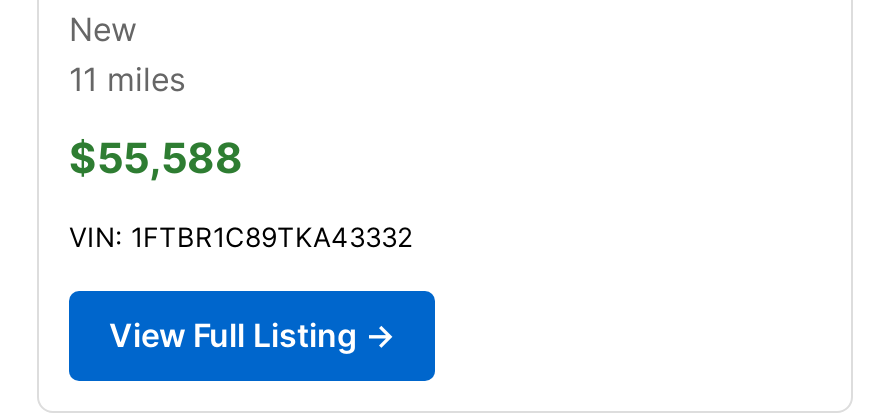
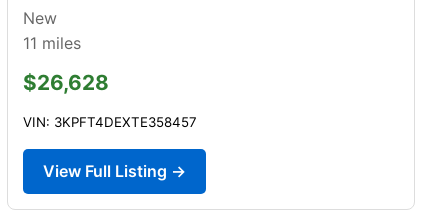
- $55,588
+ $26,628

- VIN: 1FTBR1C89TKA43332
+ VIN: 3KPFT4DEXTE358457
